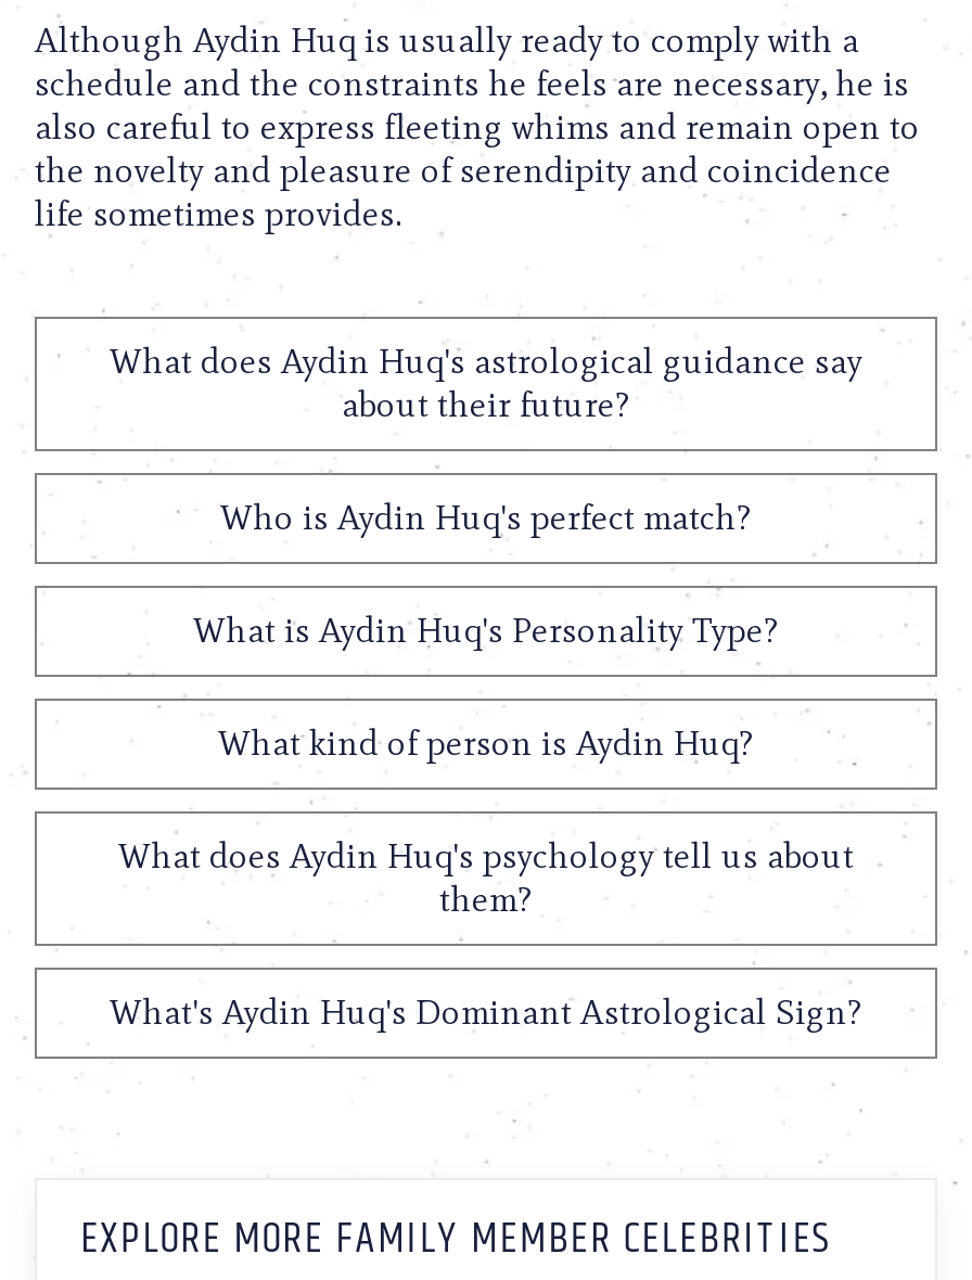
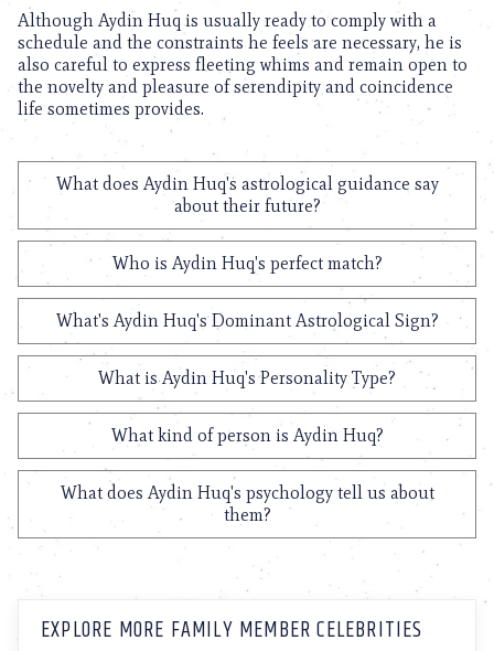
moved down: What is Aydin Huq's Personality Type? | What kind of person is Aydin Huq? | What does Aydin Huq's psychology tell us about | them?

moved up: What's Aydin Huq's Dominant Astrological Sign?
